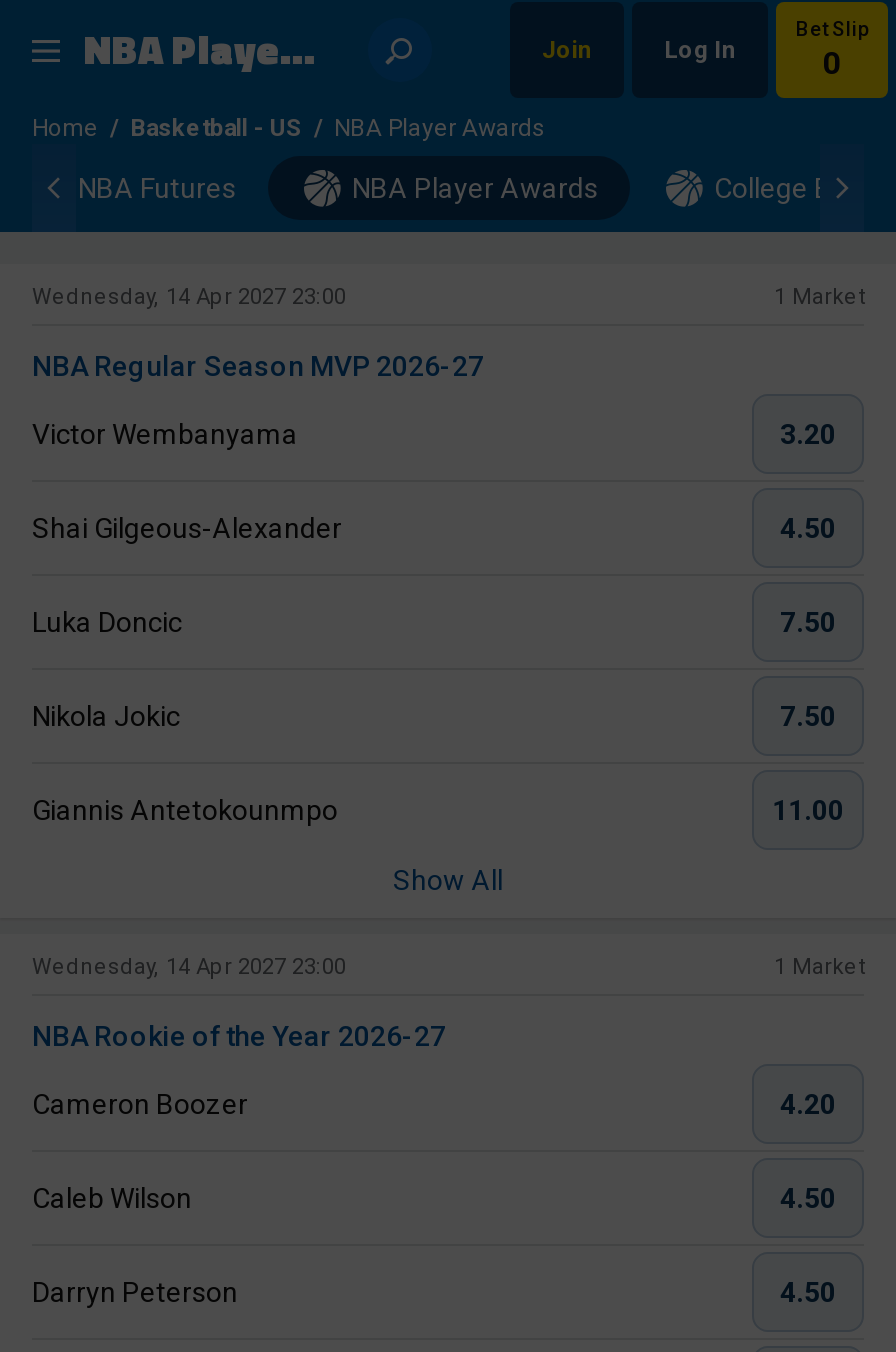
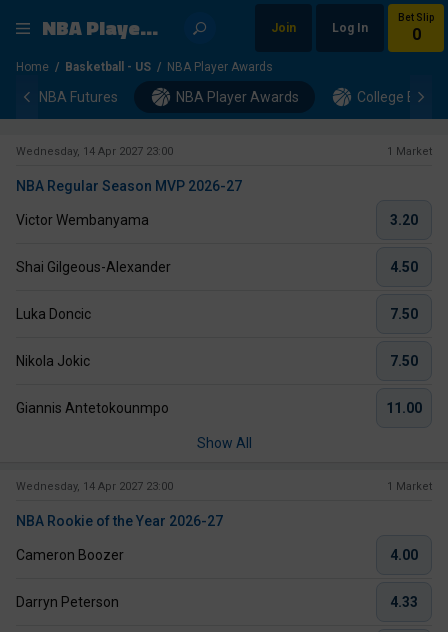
- 4.20
- Caleb Wilson
- 4.50
+ 4.00

- 4.50
+ 4.33
